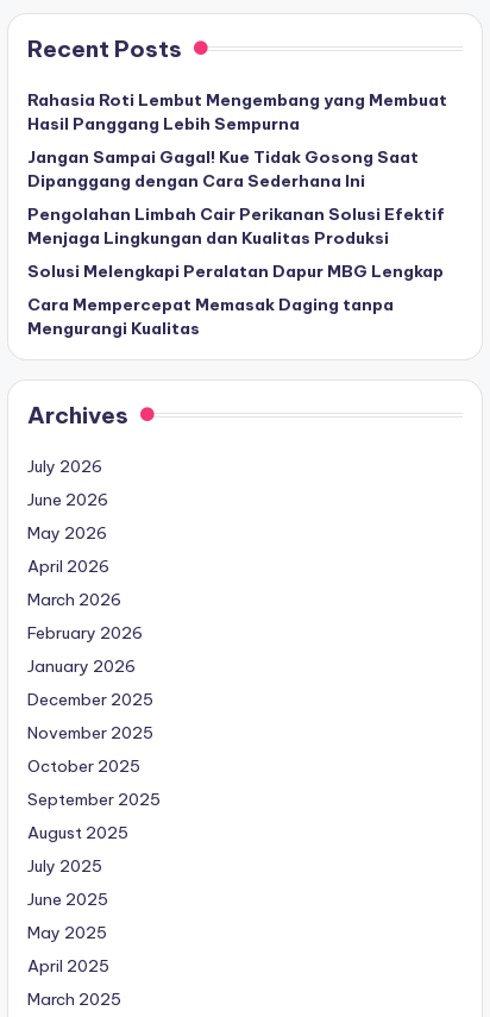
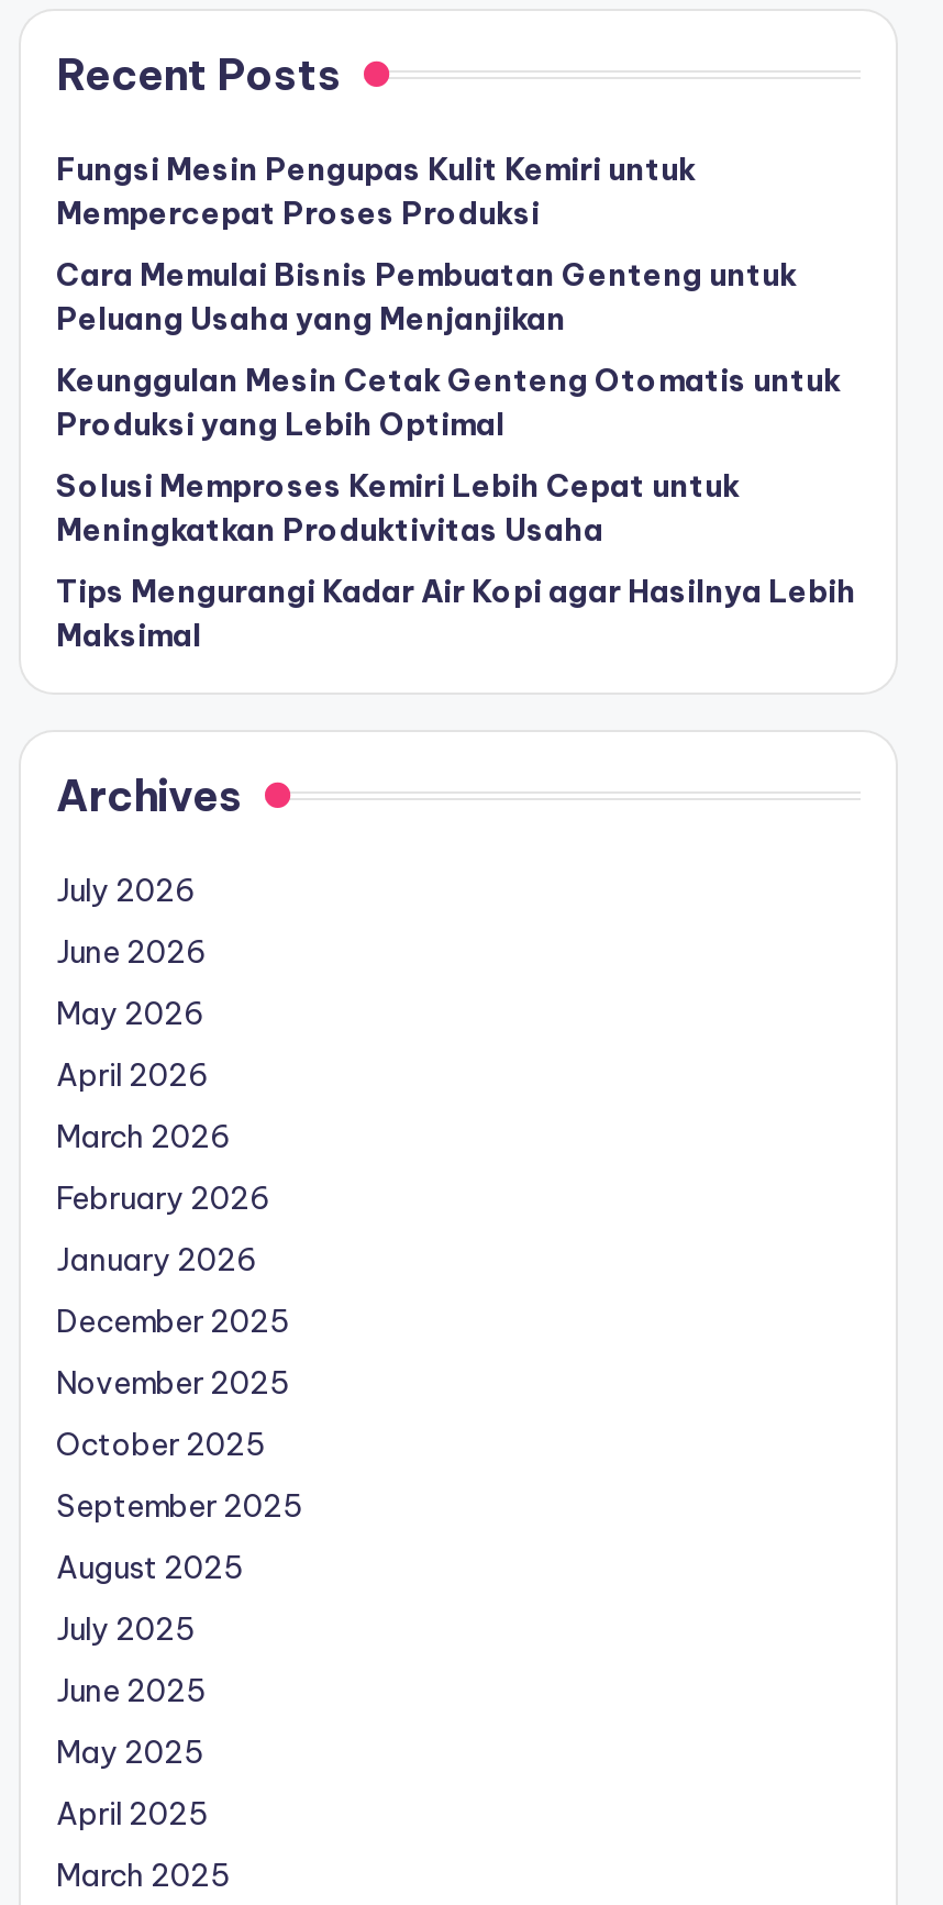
- Rahasia Roti Lembut Mengembang yang Membuat
- Hasil Panggang Lebih Sempurna
+ Fungsi Mesin Pengupas Kulit Kemiri untuk
+ Mempercepat Proses Produksi

- Jangan Sampai Gagal! Kue Tidak Gosong Saat
- Dipanggang dengan Cara Sederhana Ini
+ Cara Memulai Bisnis Pembuatan Genteng untuk
+ Peluang Usaha yang Menjanjikan

- Pengolahan Limbah Cair Perikanan Solusi Efektif
- Menjaga Lingkungan dan Kualitas Produksi
+ Keunggulan Mesin Cetak Genteng Otomatis untuk
+ Produksi yang Lebih Optimal

- Solusi Melengkapi Peralatan Dapur MBG Lengkap
+ Solusi Memproses Kemiri Lebih Cepat untuk
+ Meningkatkan Produktivitas Usaha

- Cara Mempercepat Memasak Daging tanpa
- Mengurangi Kualitas
+ Tips Mengurangi Kadar Air Kopi agar Hasilnya Lebih
+ Maksimal
